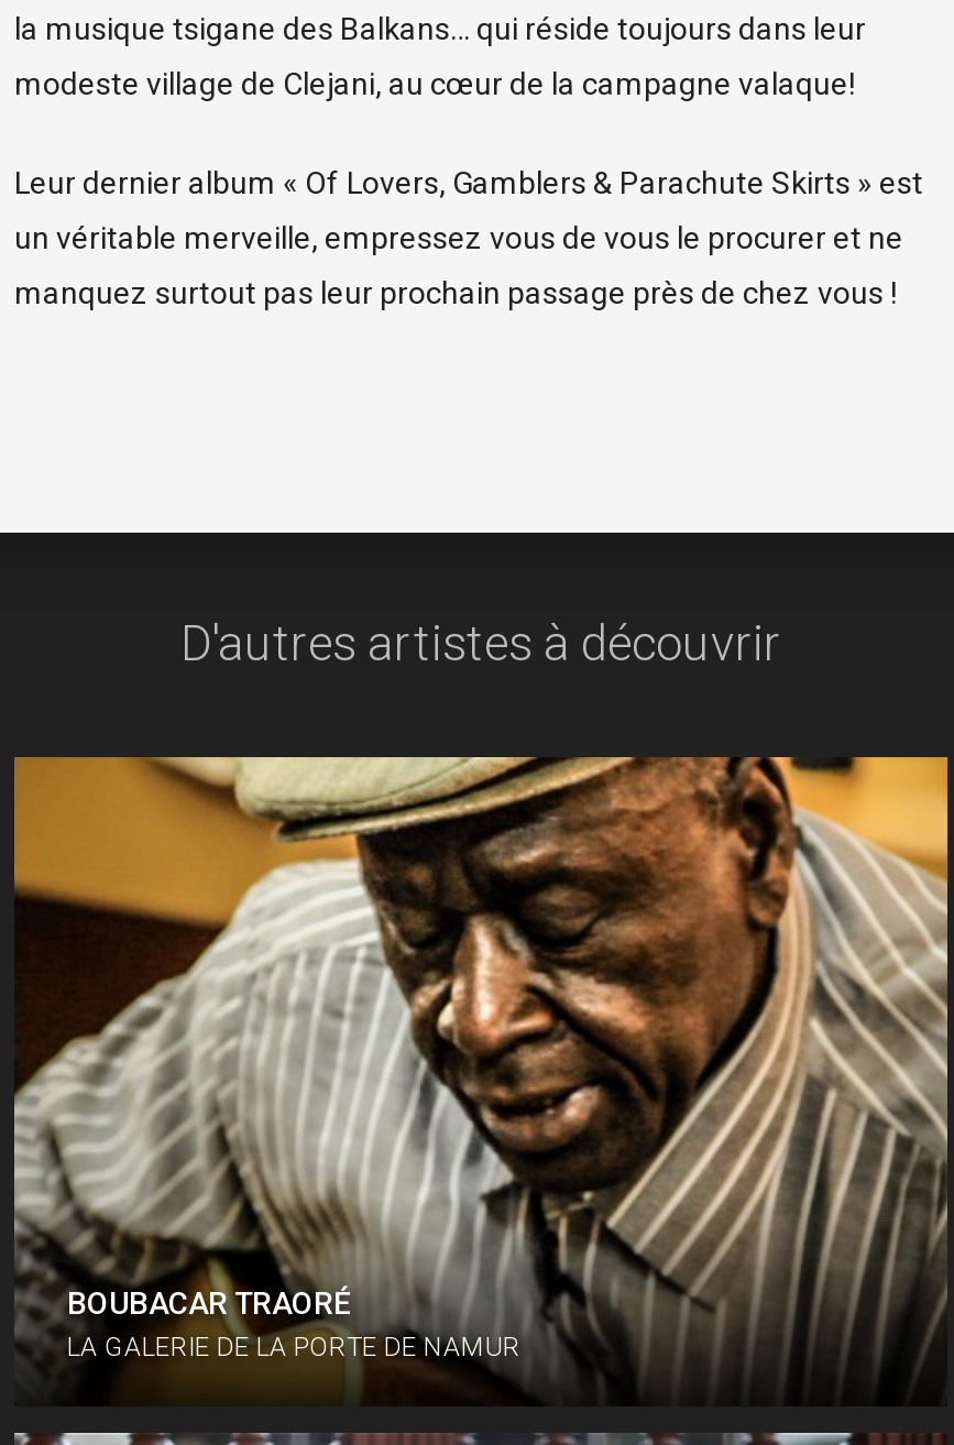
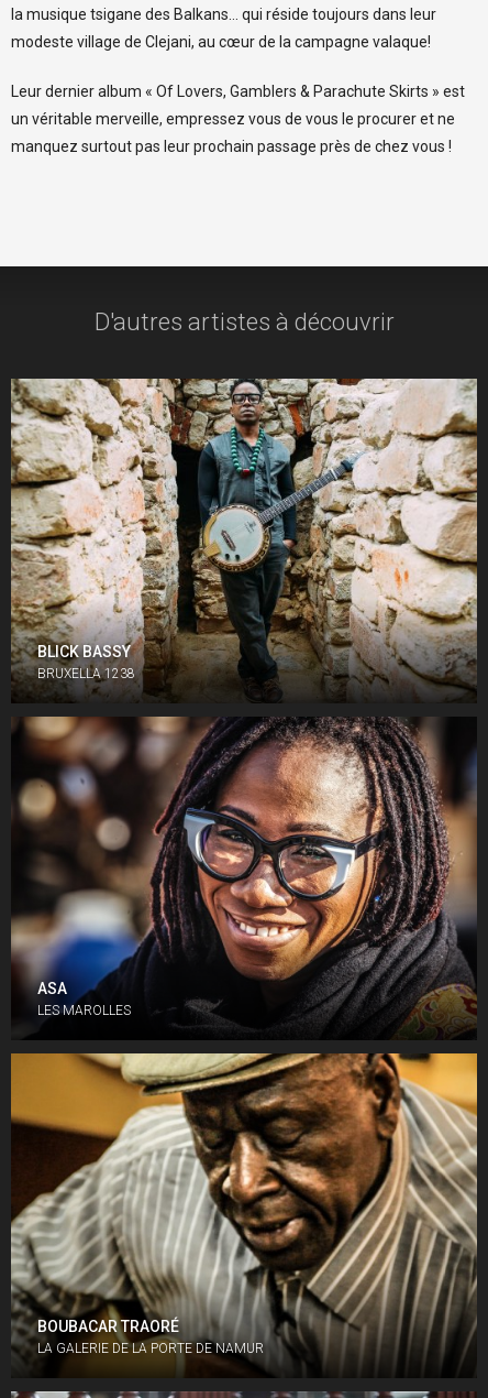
+ [image]
+ BLICK BASSY
+ BRUXELLA 1238

+ [image]
+ ASA
+ LES MAROLLES
